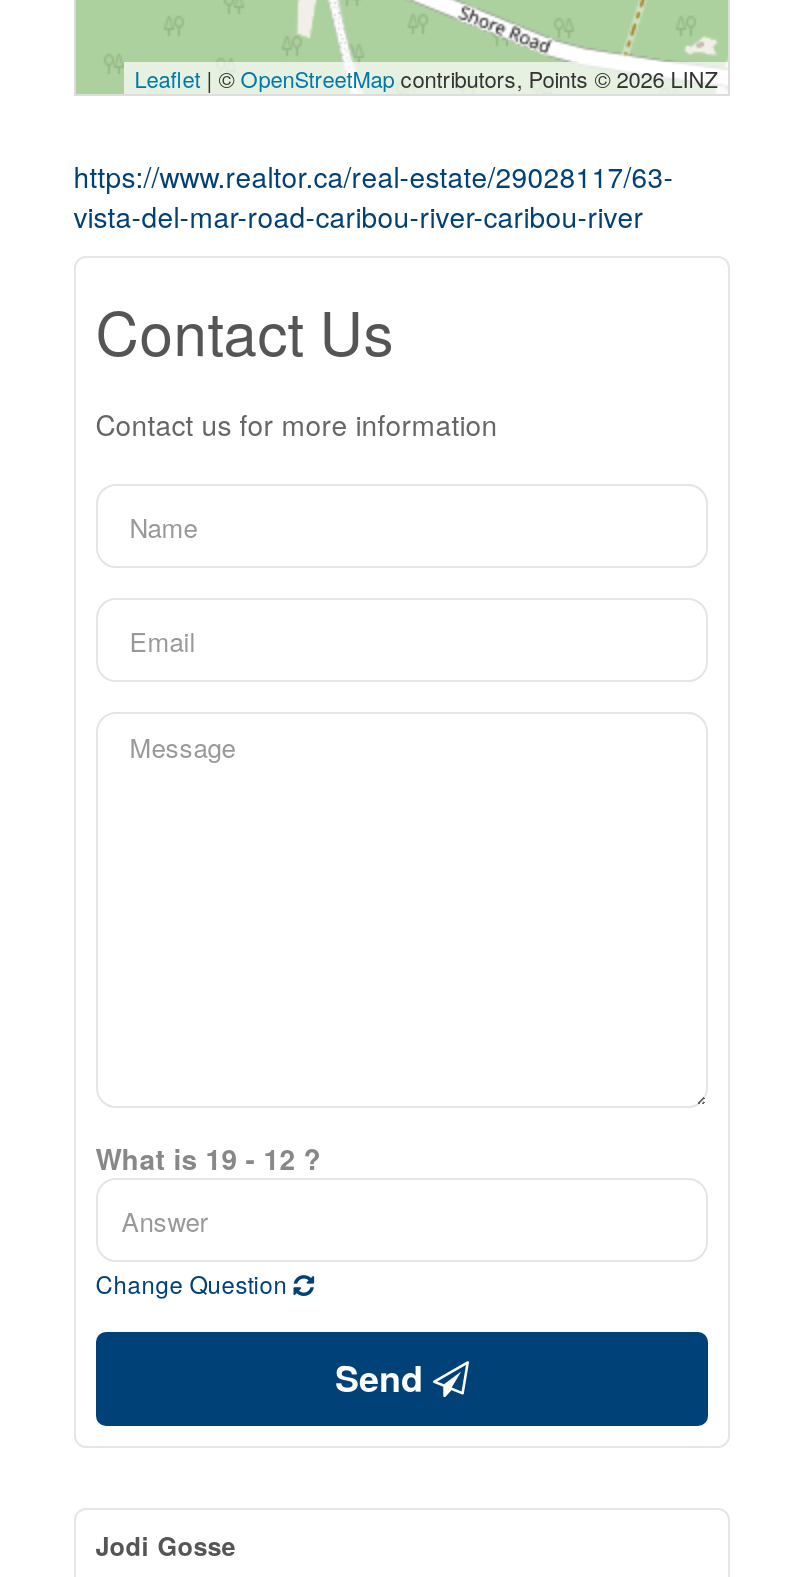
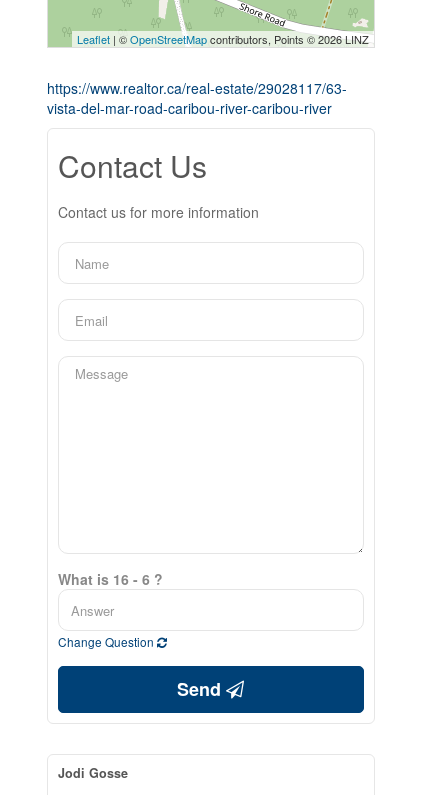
- What is 19 - 12 ?
+ What is 16 - 6 ?
